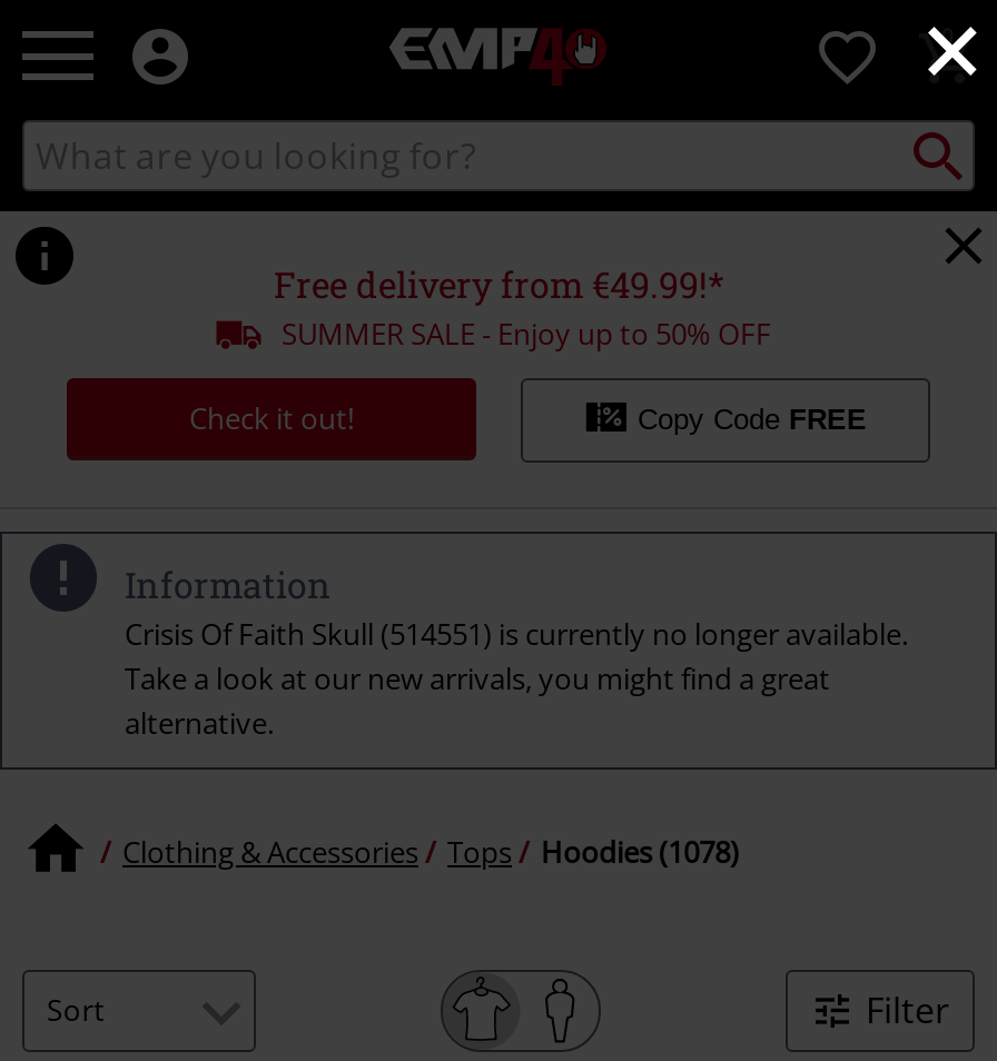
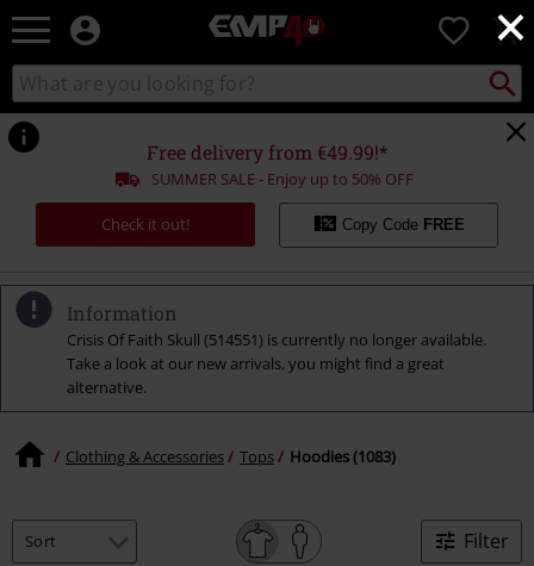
- Clothing & Accessories Tops Hoodies (1078)
+ Clothing & Accessories Tops Hoodies (1083)
